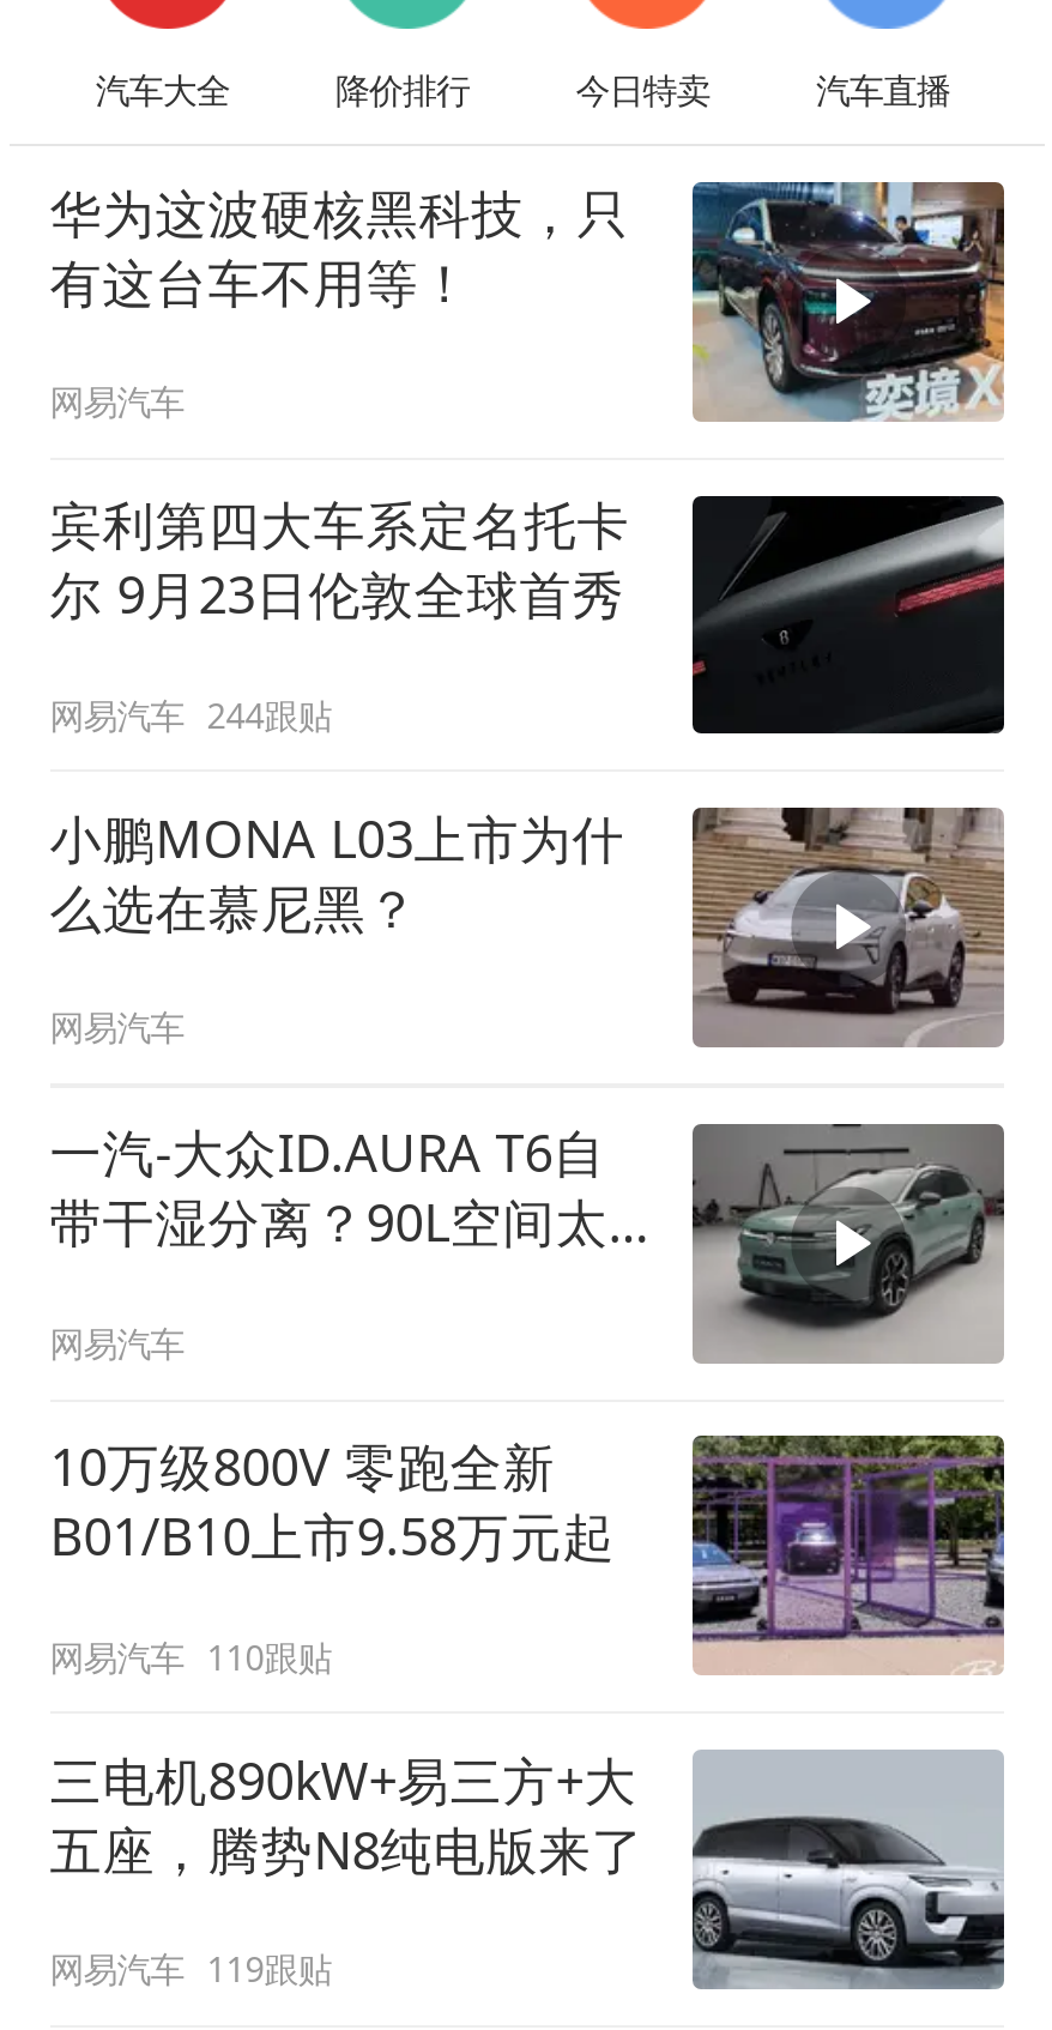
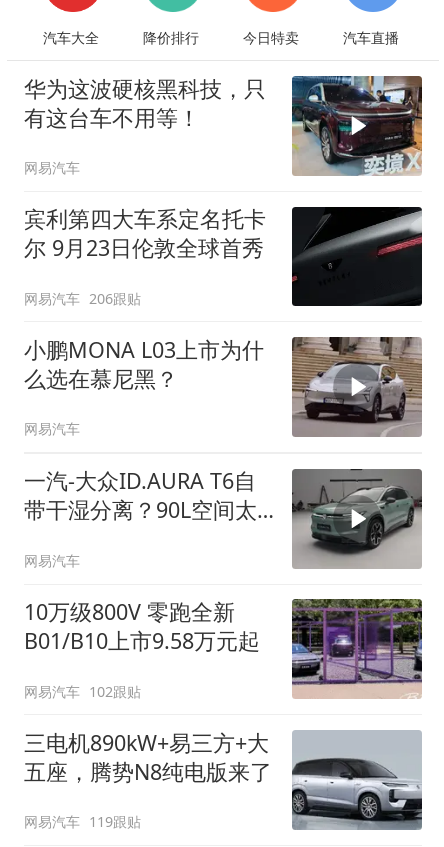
- 网易汽车 244跟贴
+ 网易汽车 206跟贴

- 网易汽车 110跟贴
+ 网易汽车 102跟贴
